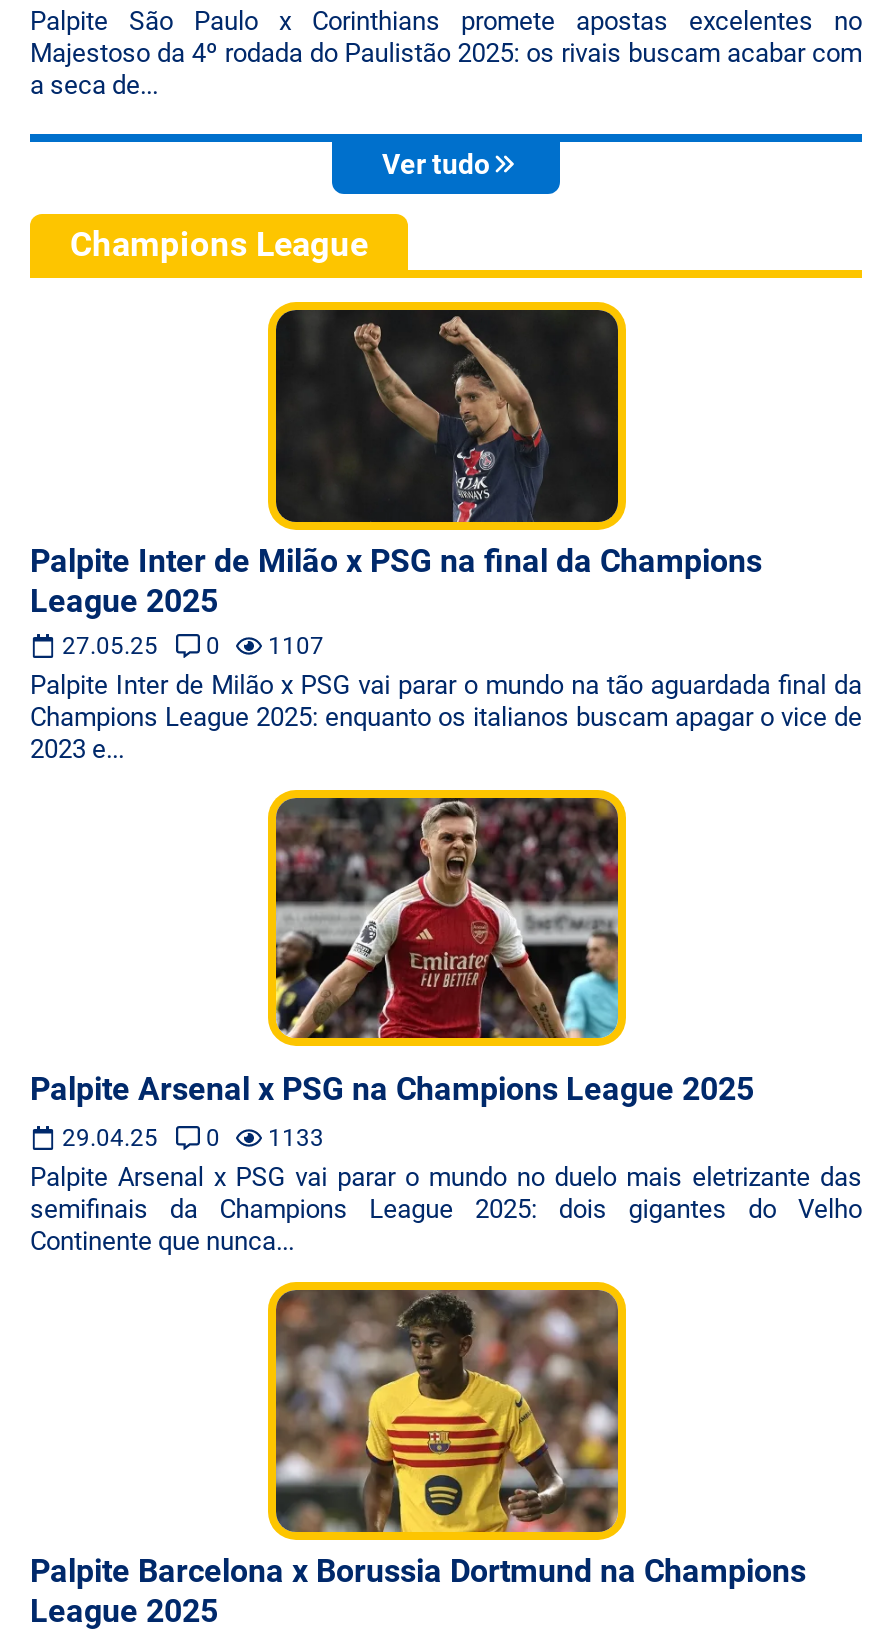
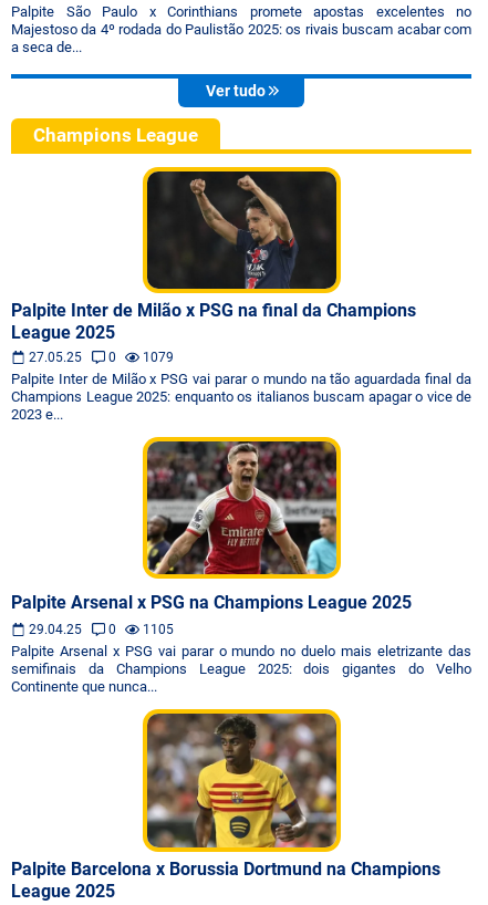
- 27.05.25 0 1107
+ 27.05.25 0 1079

- 29.04.25 0 1133
+ 29.04.25 0 1105
